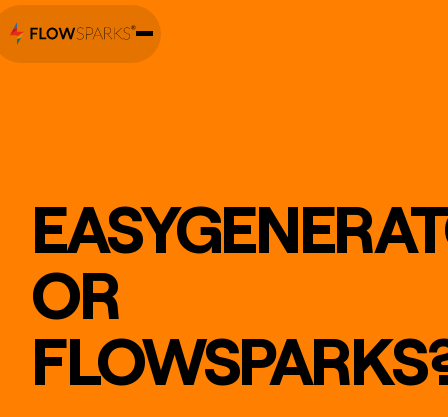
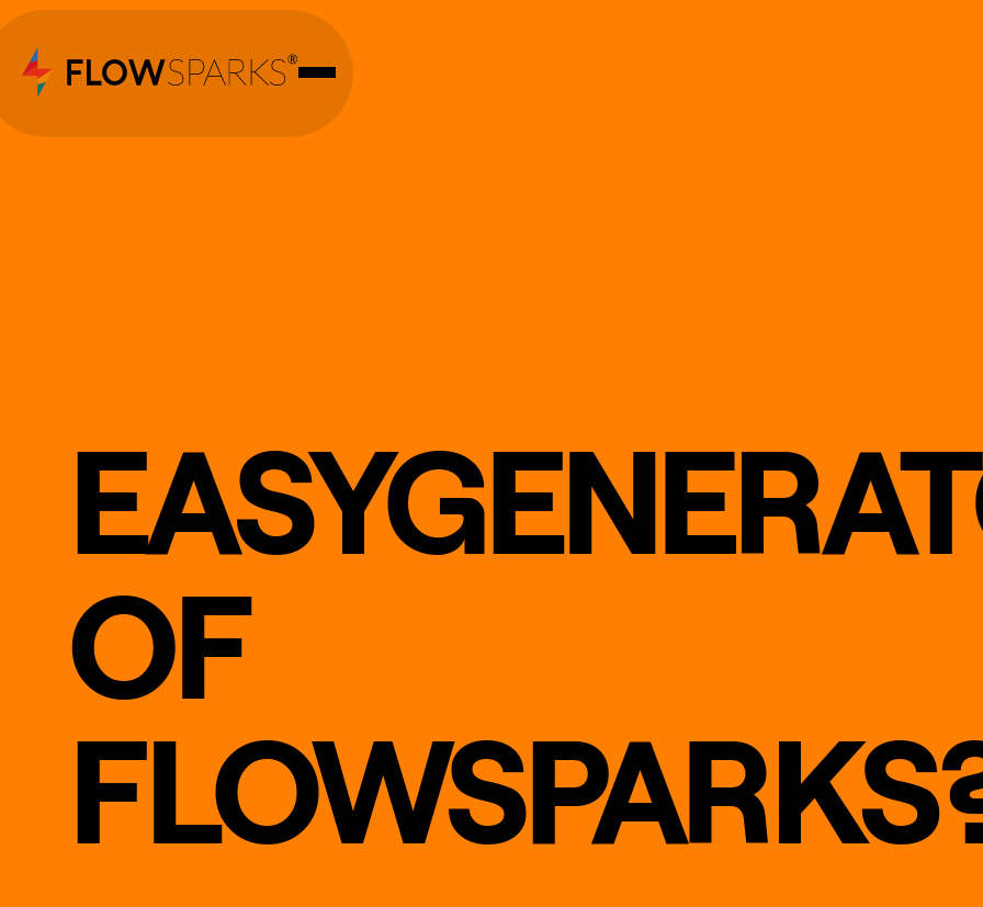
- OR
+ OF
